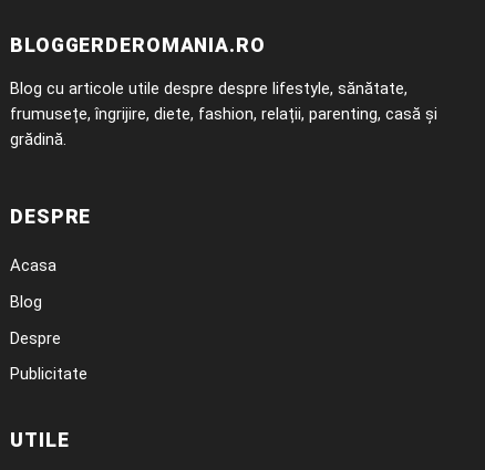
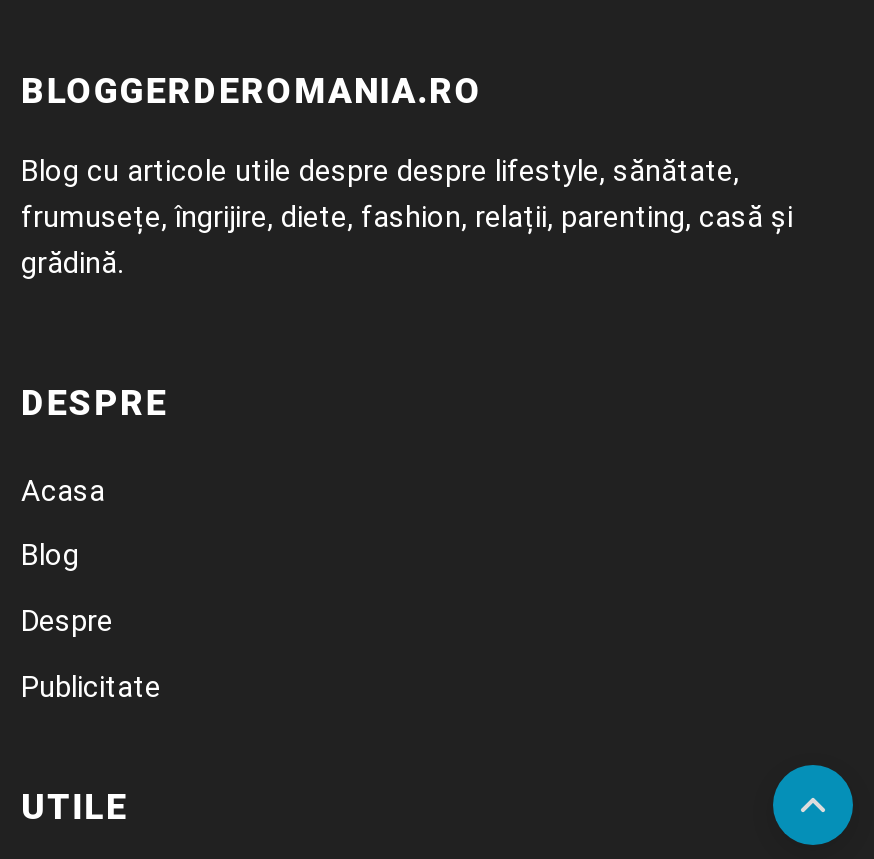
+ [image]
